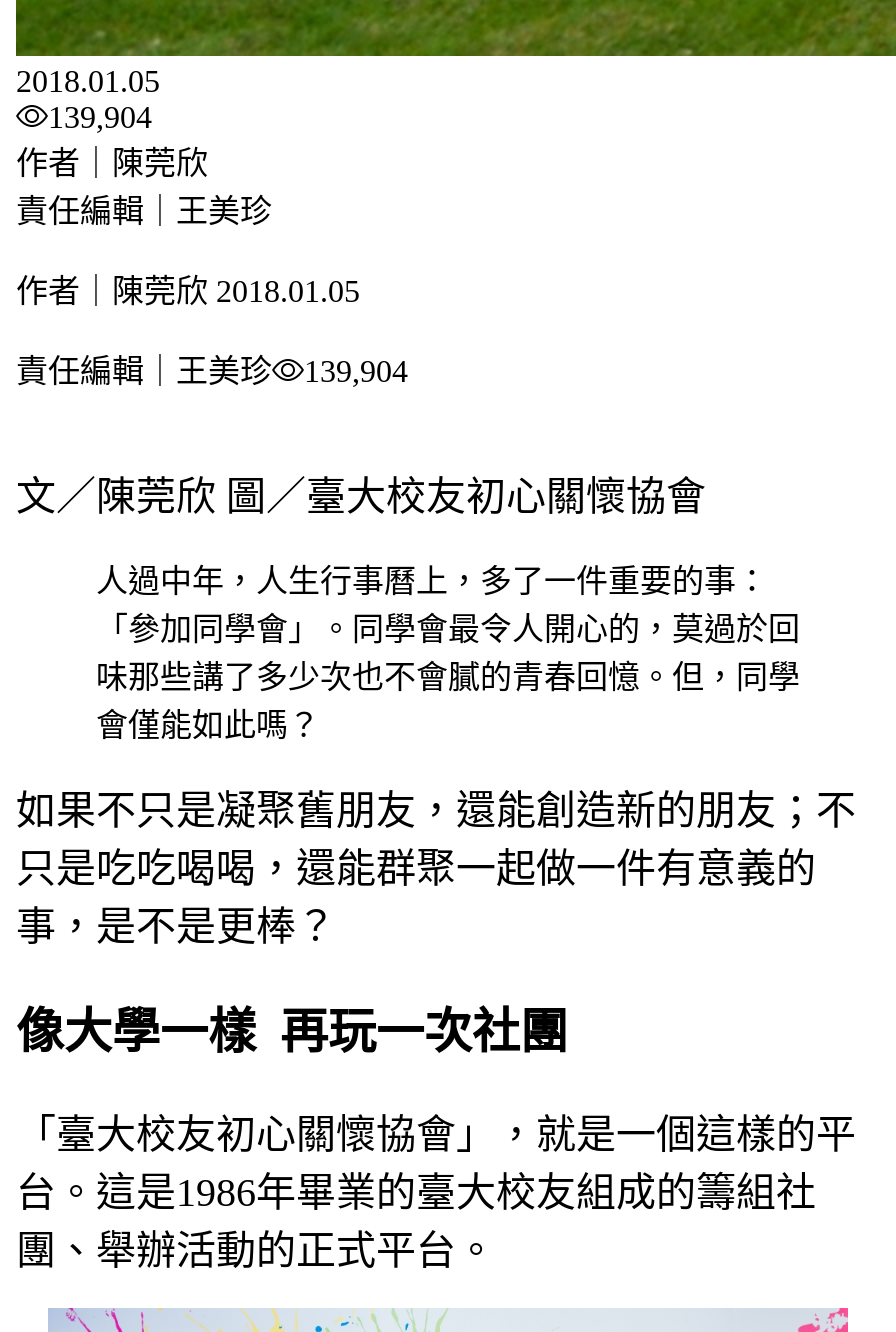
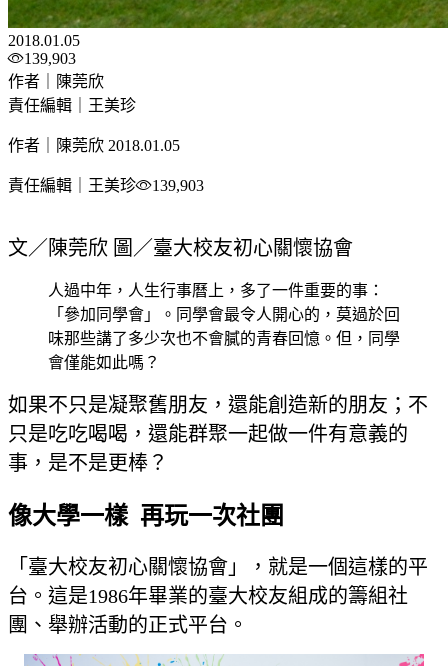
- 139,904
+ 139,903

- 責任編輯｜王美珍 139,904
+ 責任編輯｜王美珍 139,903
